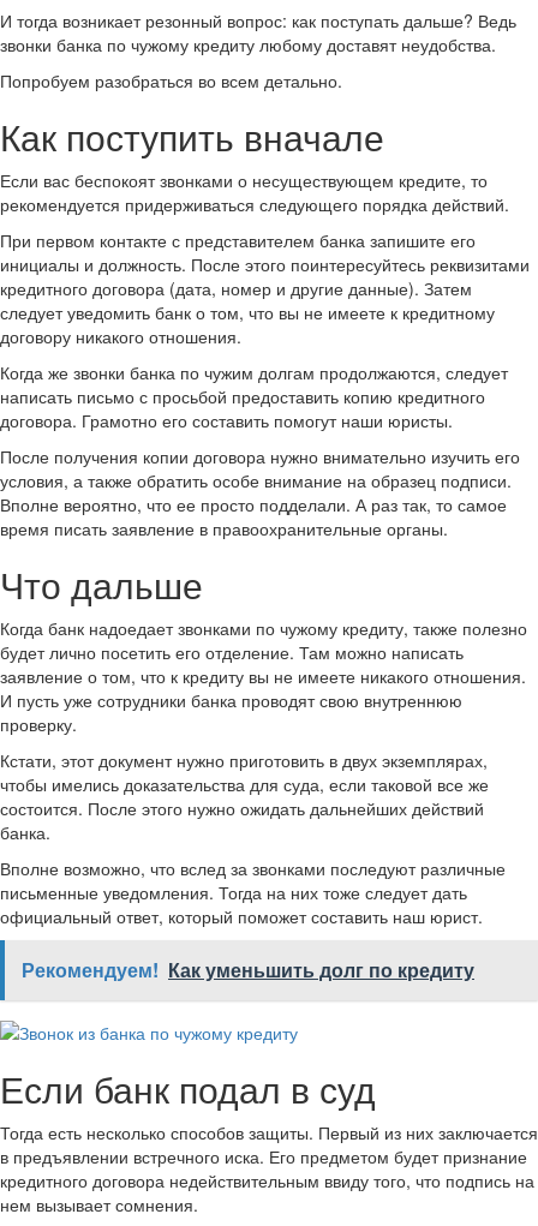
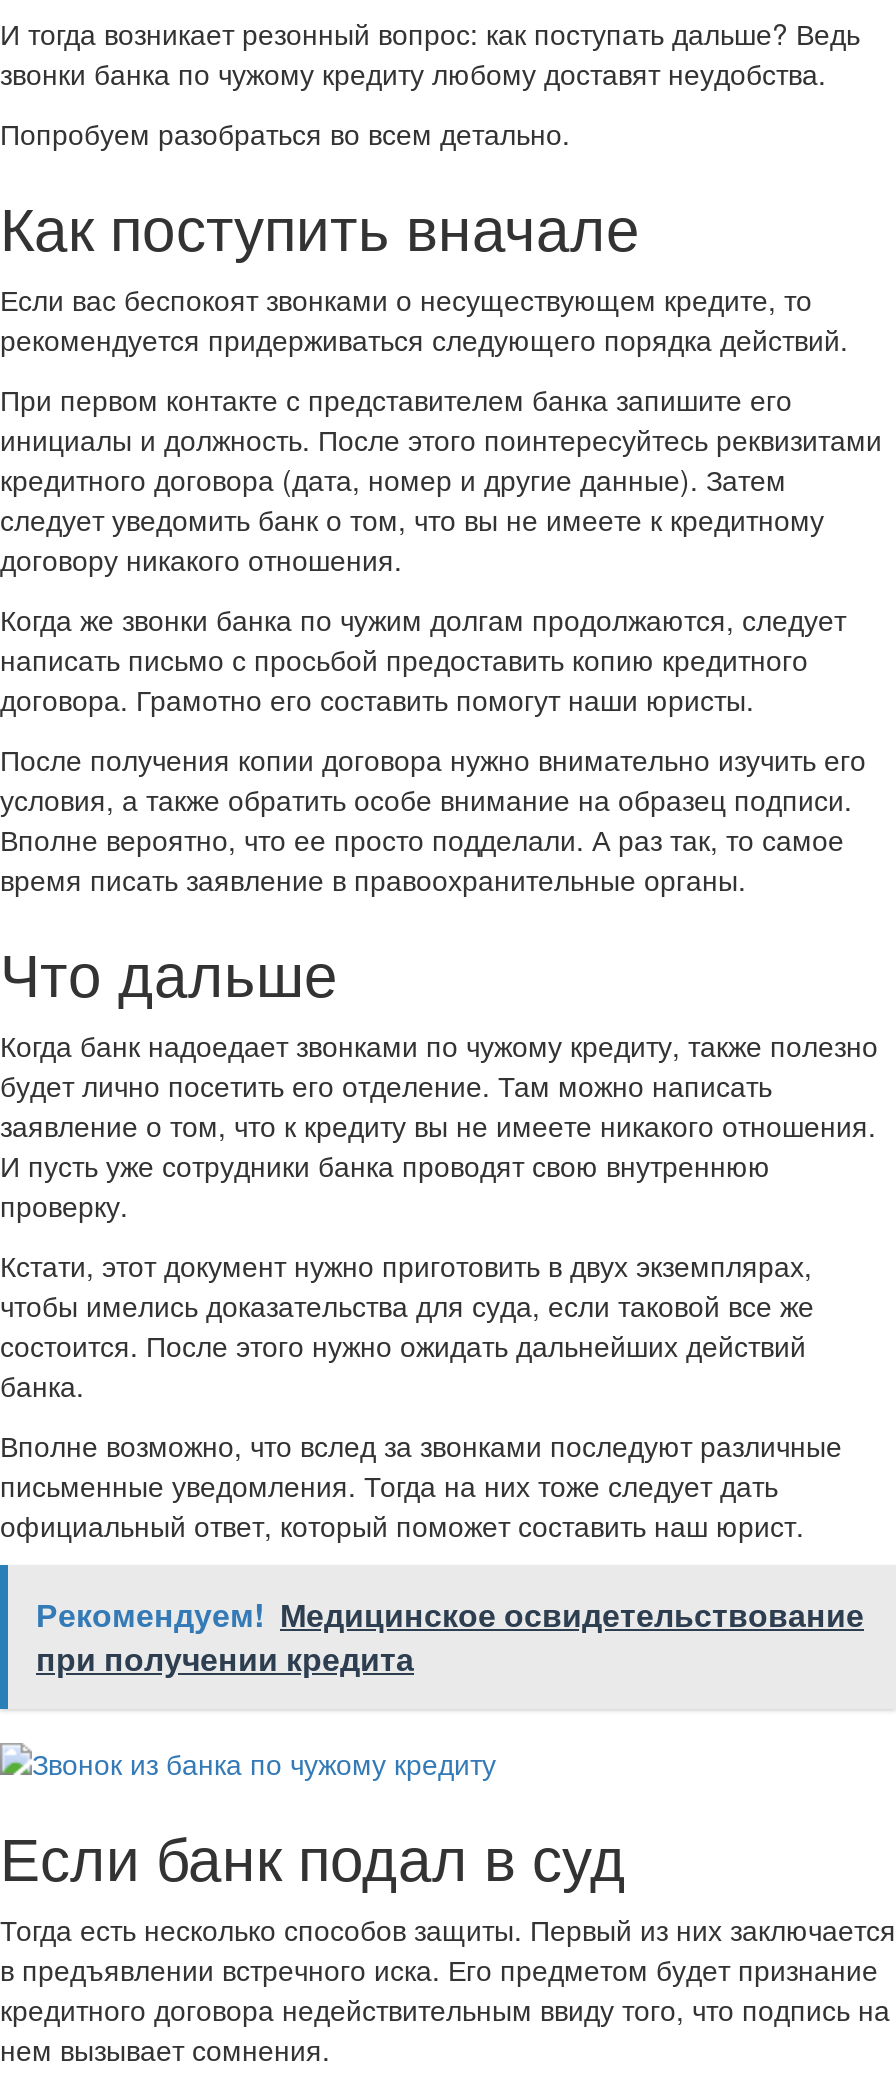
- Рекомендуем! Как уменьшить долг по кредиту
+ Рекомендуем! Медицинское освидетельствование
+ при получении кредита
